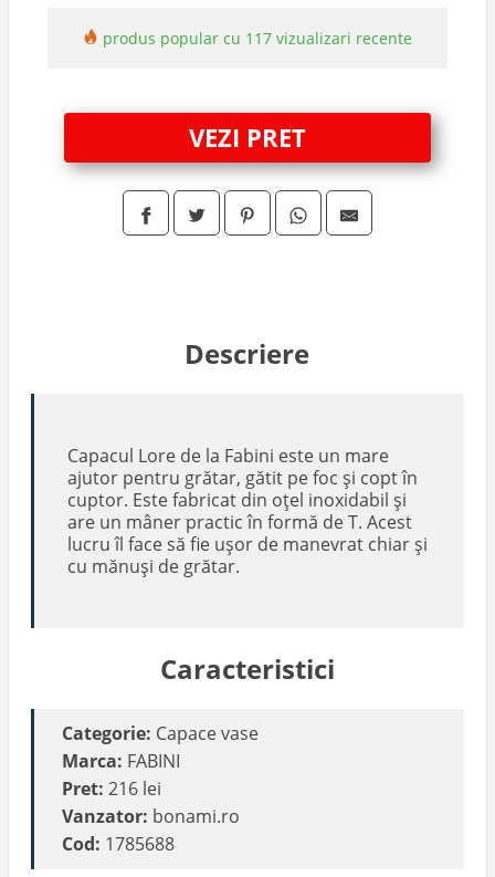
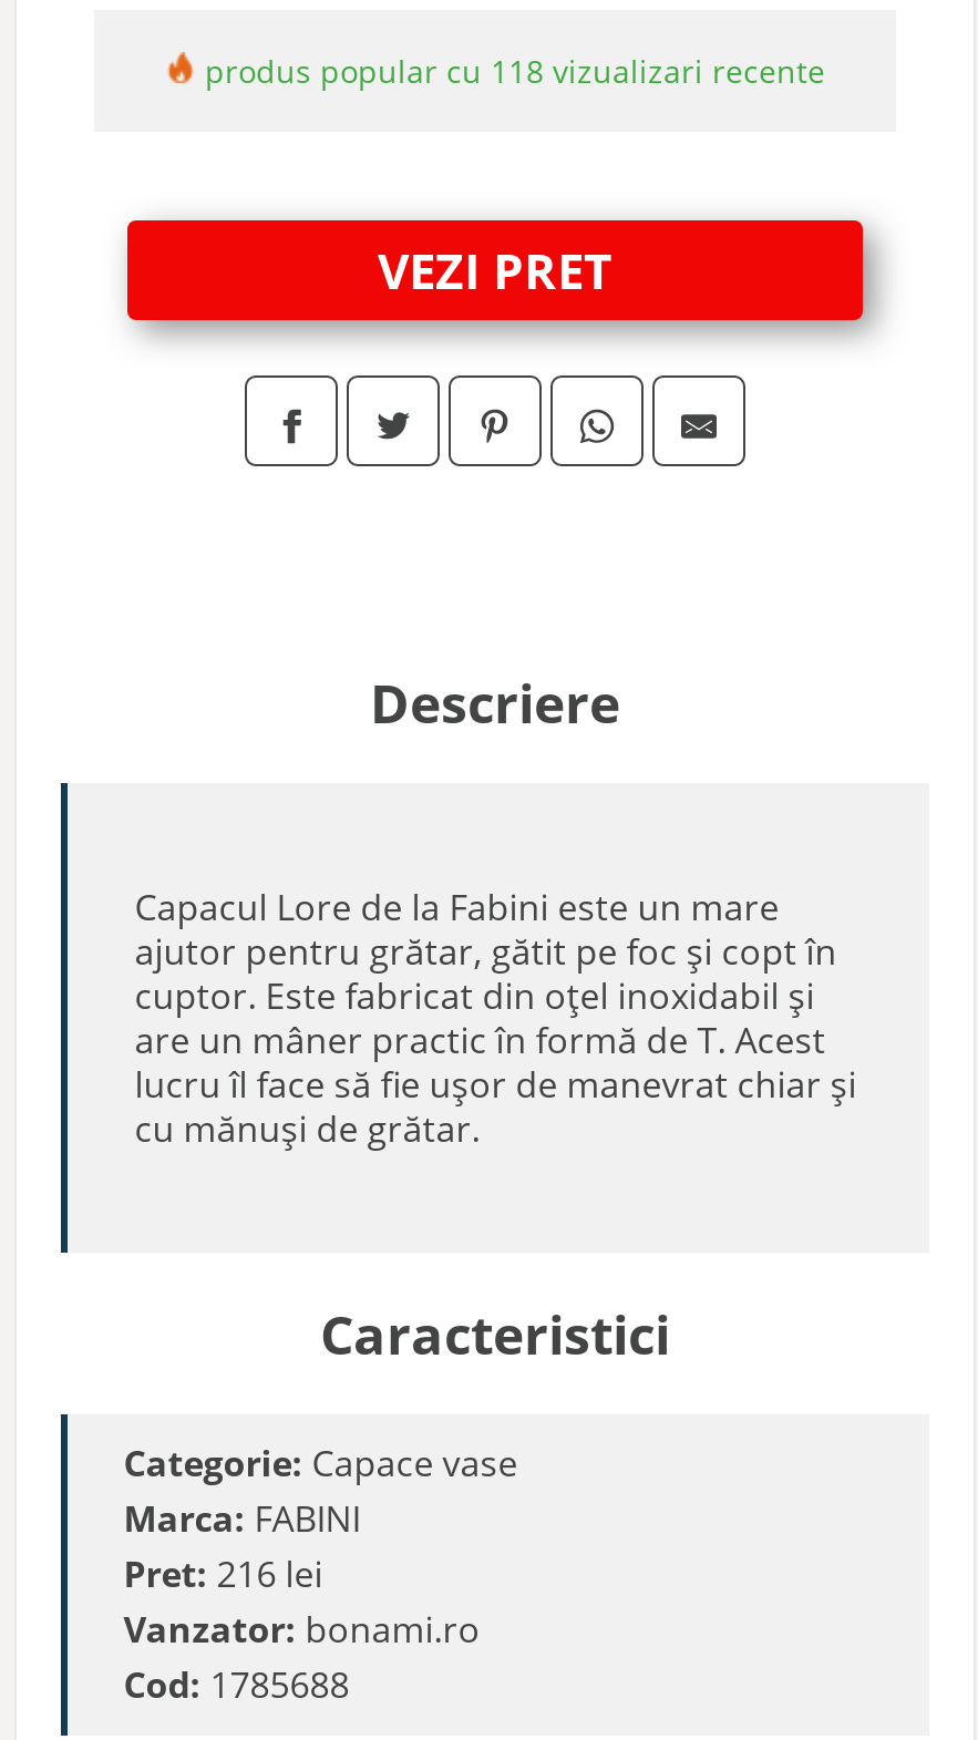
- produs popular cu 117 vizualizari recente
+ produs popular cu 118 vizualizari recente
